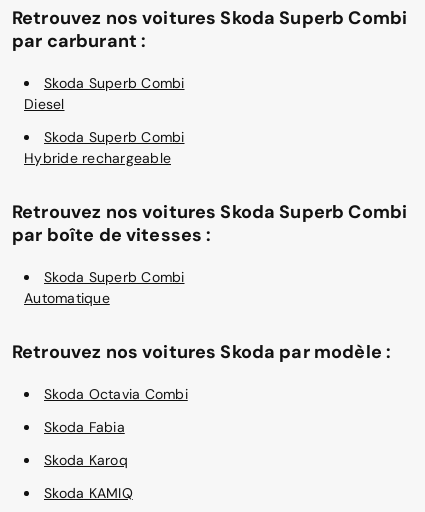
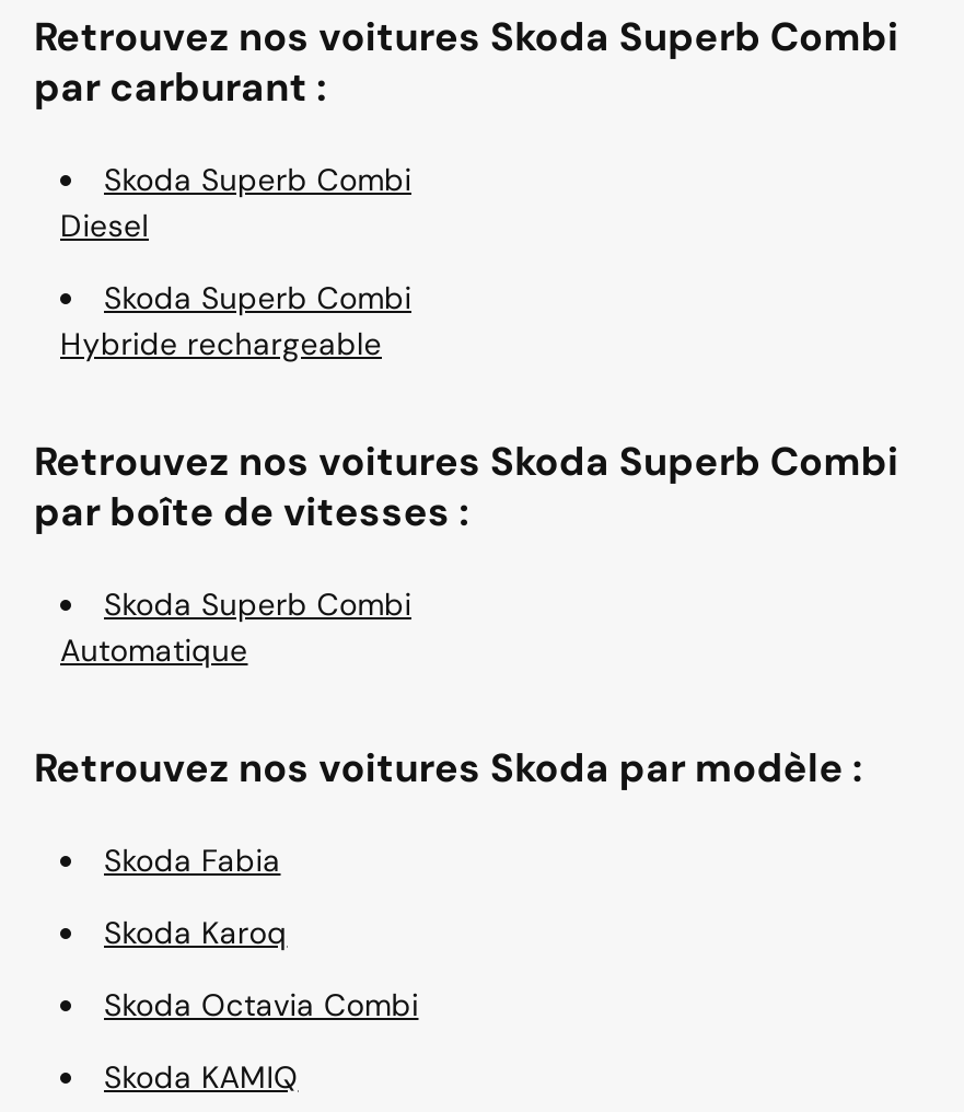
moved down: Skoda Octavia Combi

moved up: Skoda Fabia | Skoda Karoq
